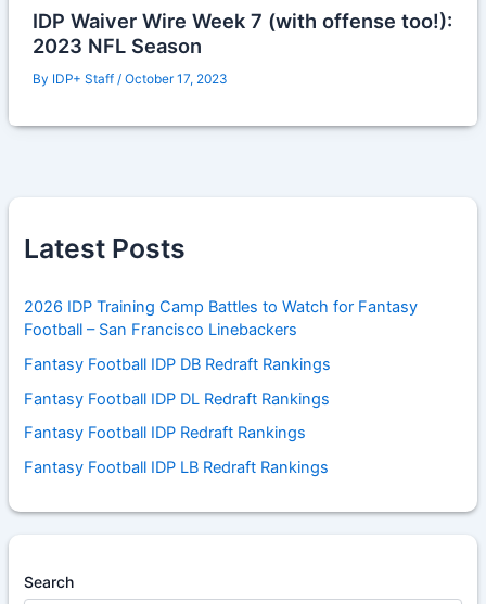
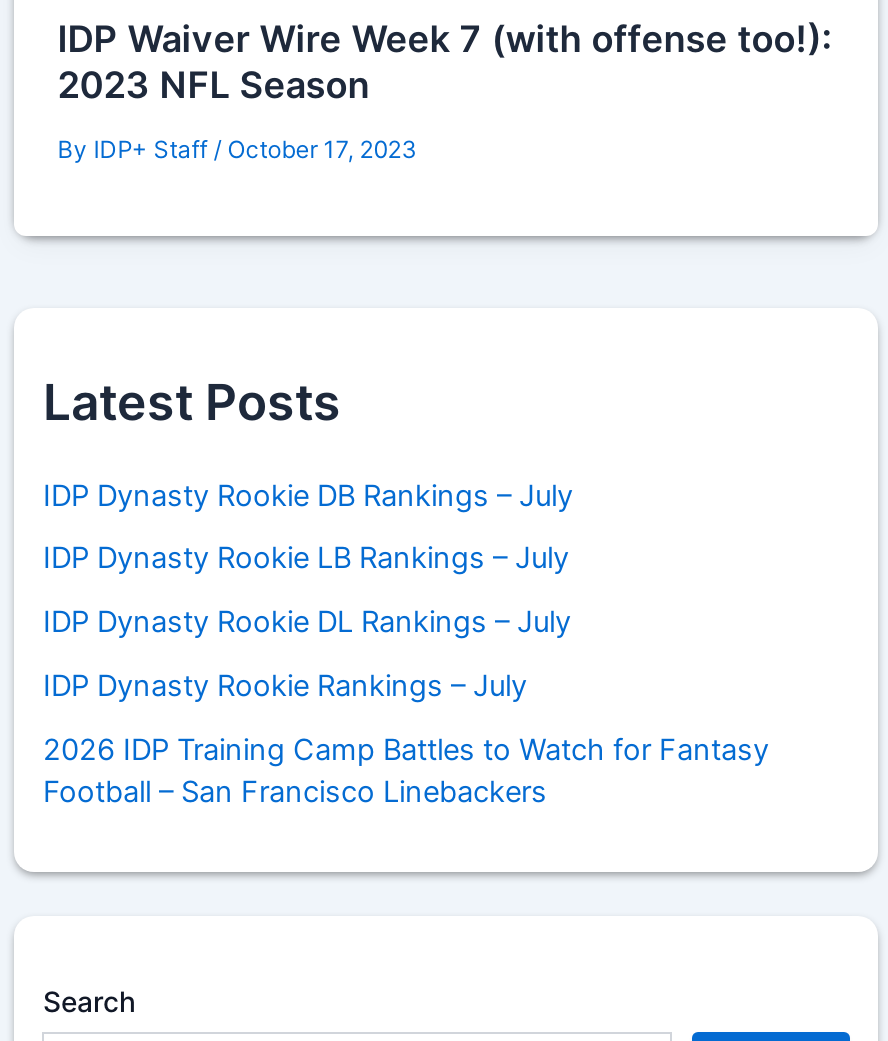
+ IDP Dynasty Rookie DB Rankings – July
+ IDP Dynasty Rookie LB Rankings – July
+ IDP Dynasty Rookie DL Rankings – July
+ IDP Dynasty Rookie Rankings – July

moved down: 2026 IDP Training Camp Battles to Watch for Fantasy | Football – San Francisco Linebackers

- Fantasy Football IDP DB Redraft Rankings
- Fantasy Football IDP DL Redraft Rankings
- Fantasy Football IDP Redraft Rankings
- Fantasy Football IDP LB Redraft Rankings
